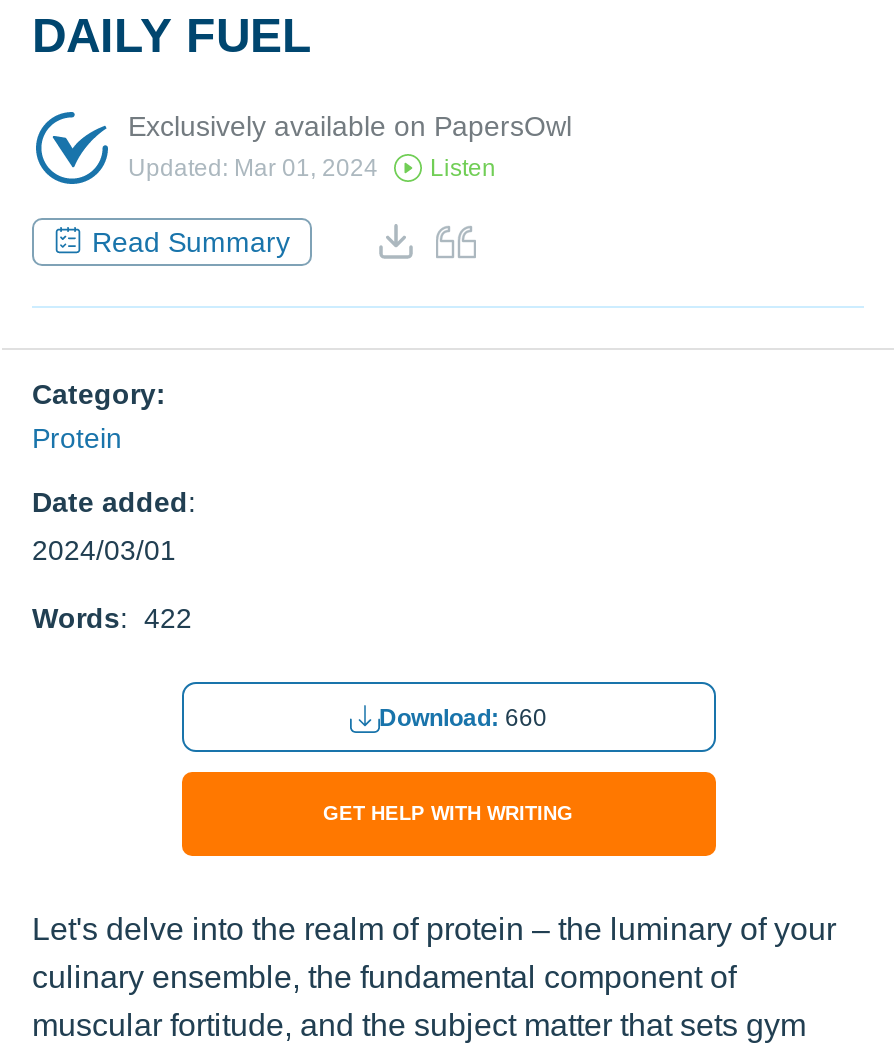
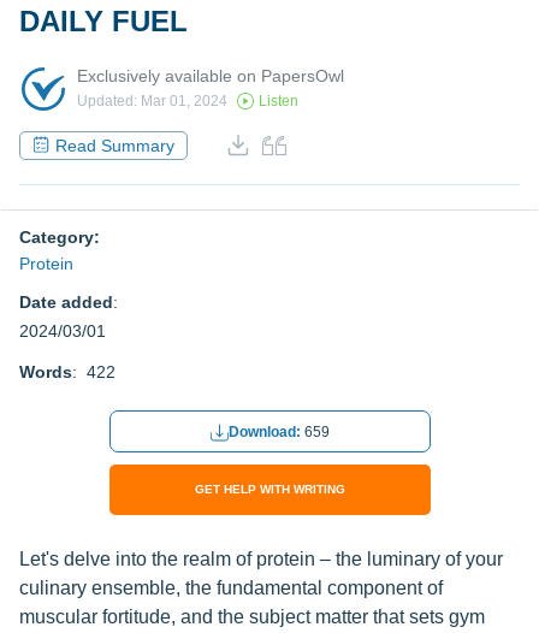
- Download: 660
+ Download: 659
